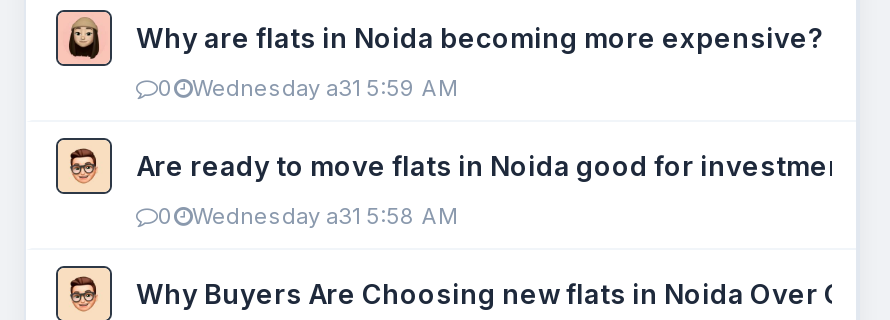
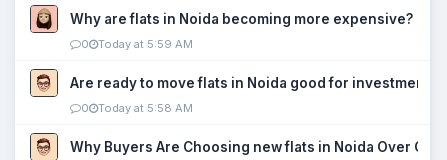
- Wednesday a31 5:59 AM
+ Today at 5:59 AM

- Wednesday a31 5:58 AM
+ Today at 5:58 AM
